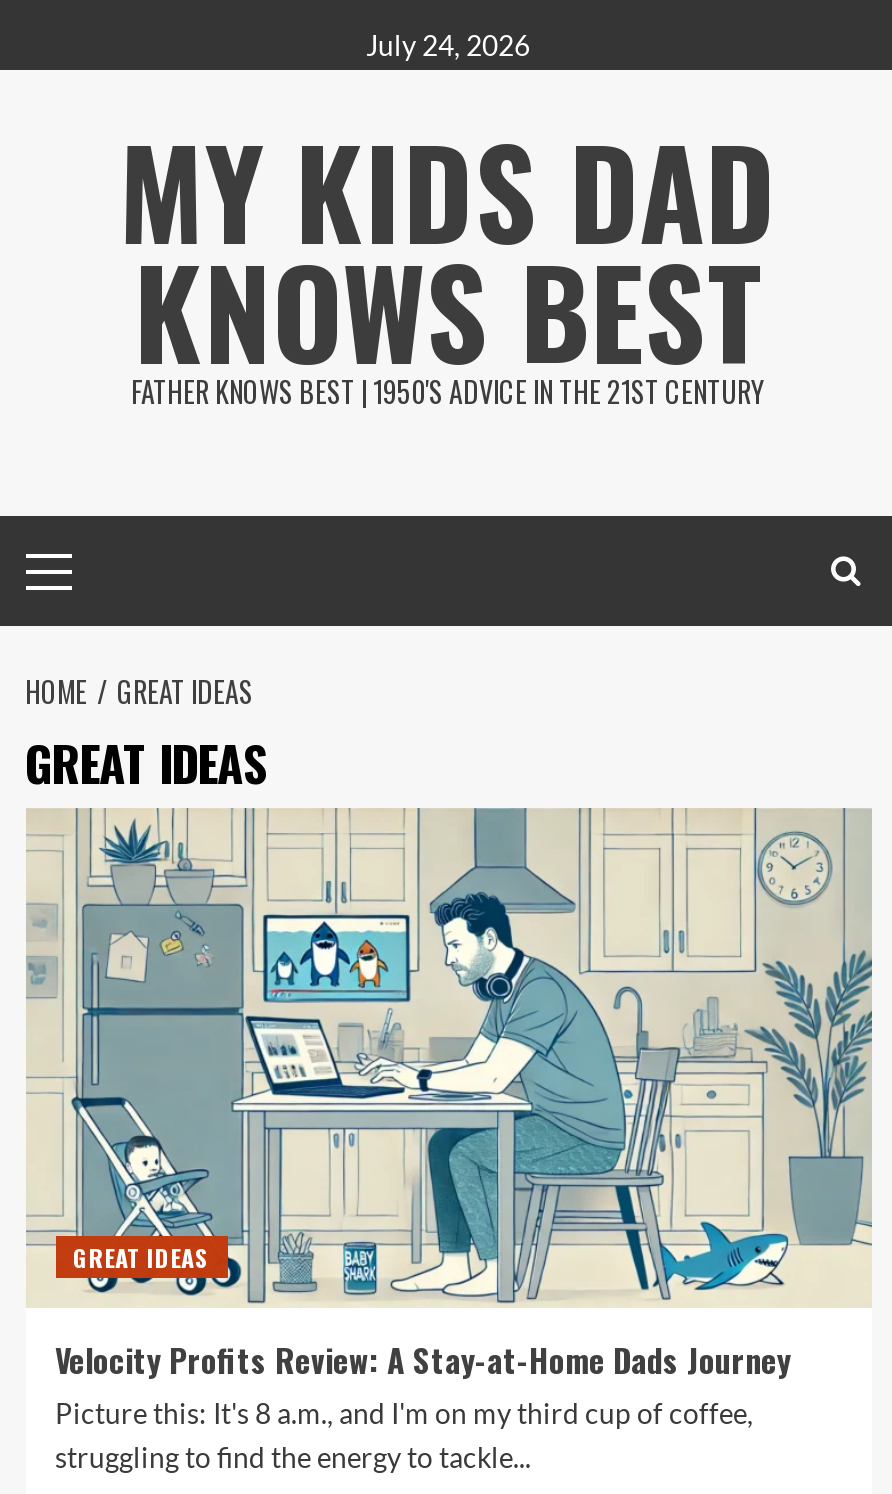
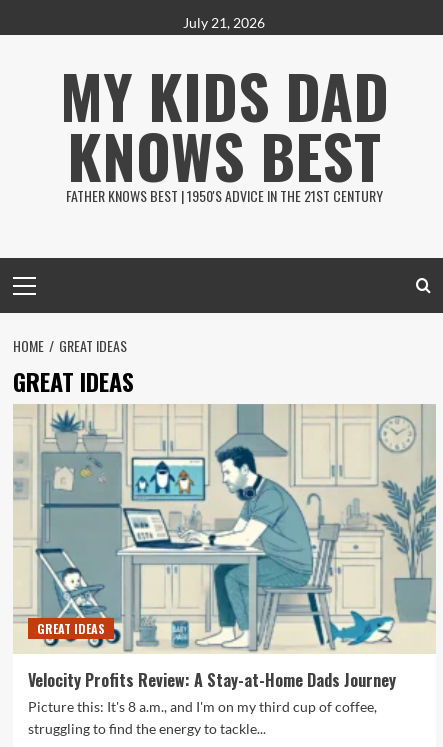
- July 24, 2026
+ July 21, 2026
